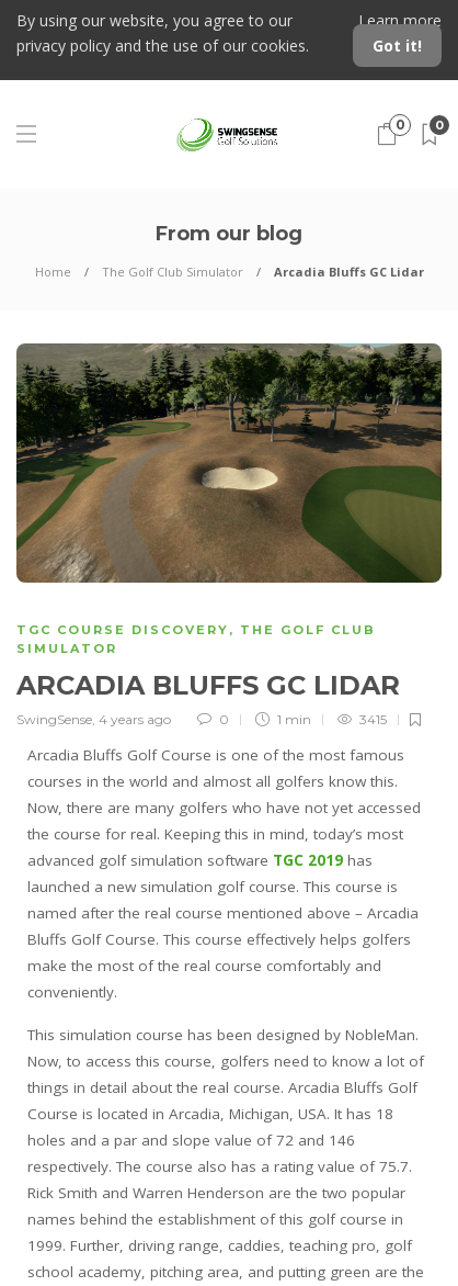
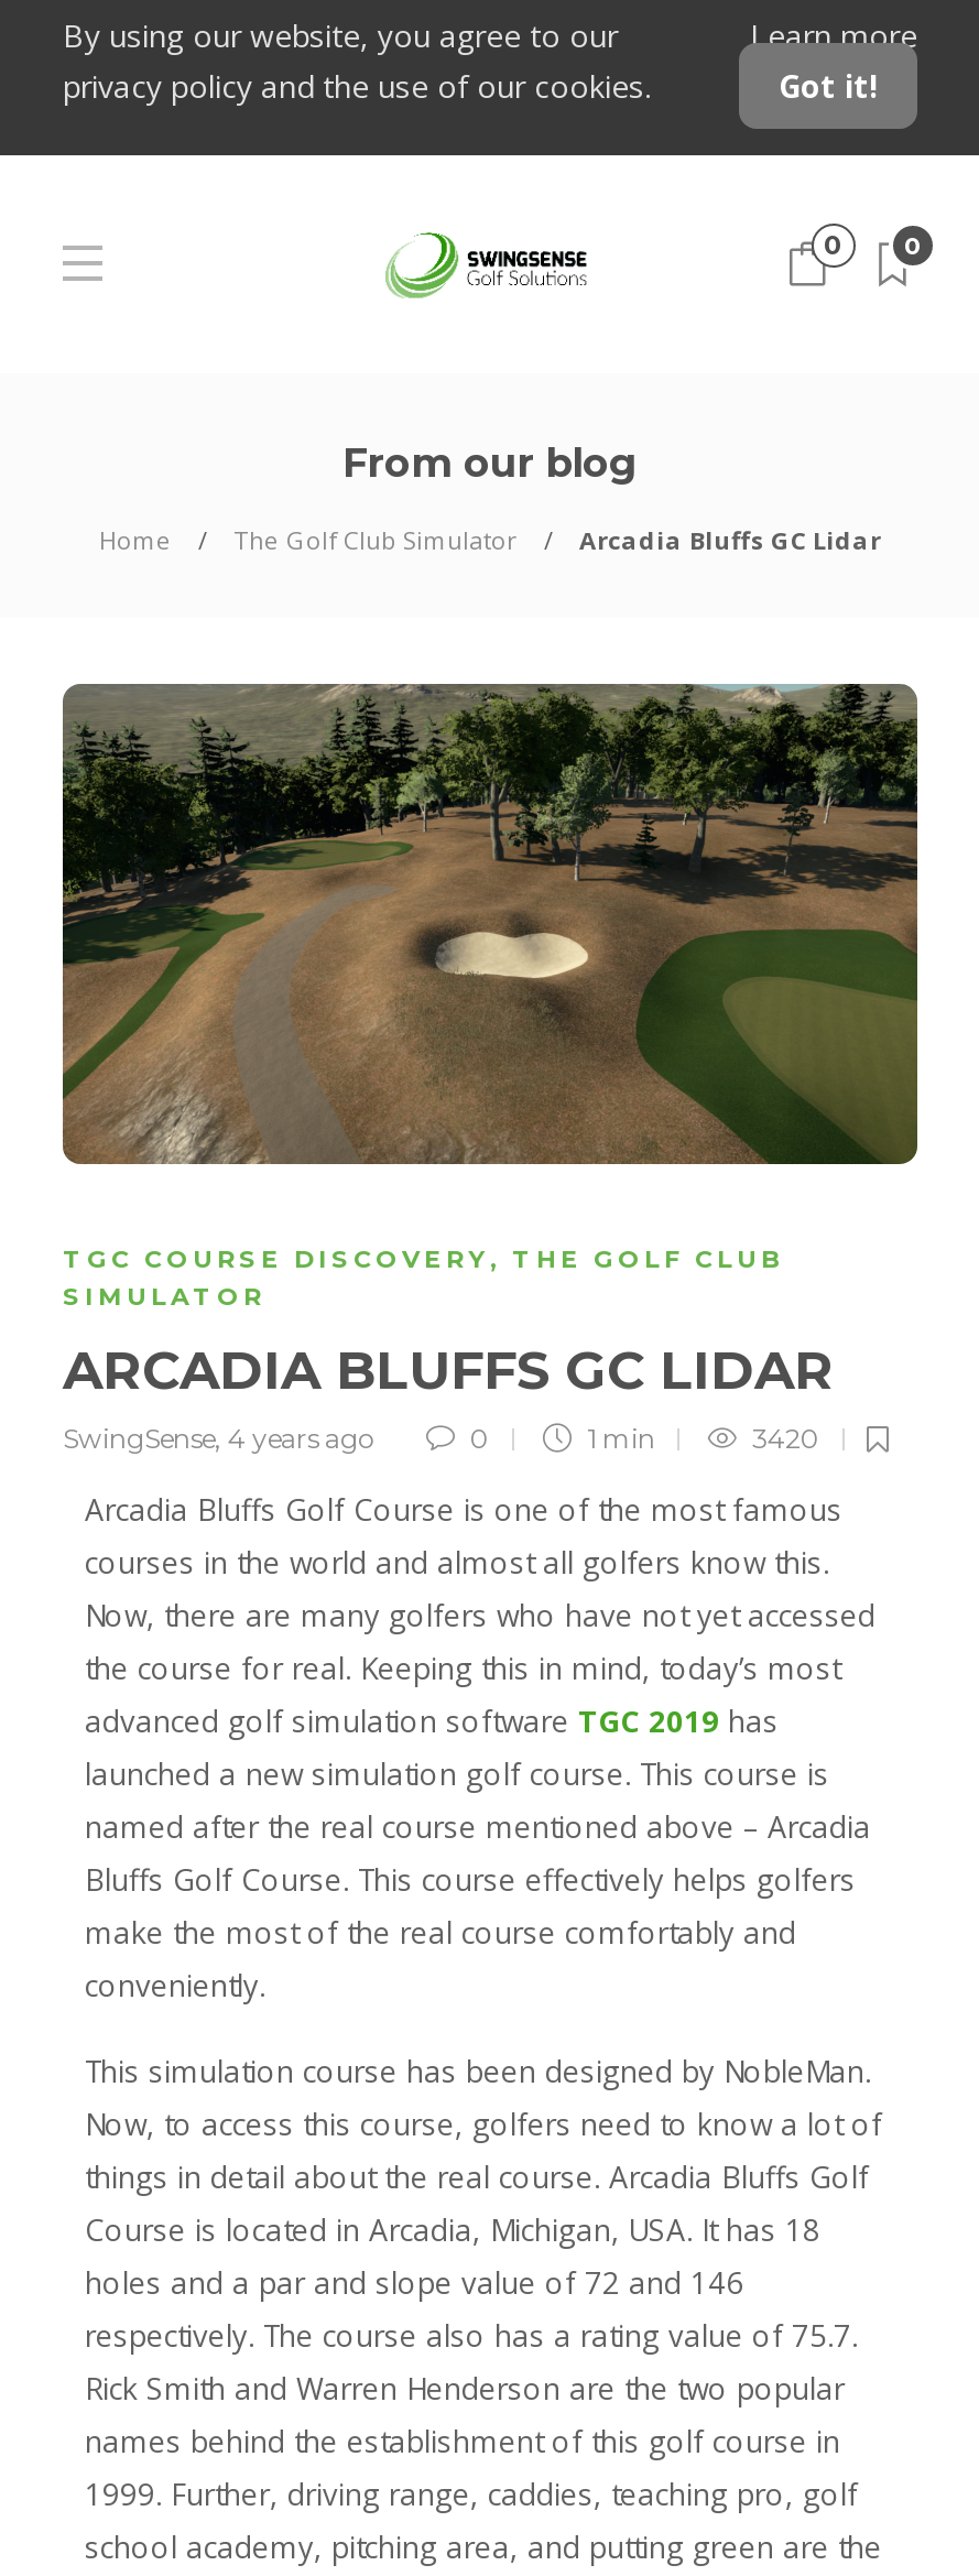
- 3415
+ 3420
